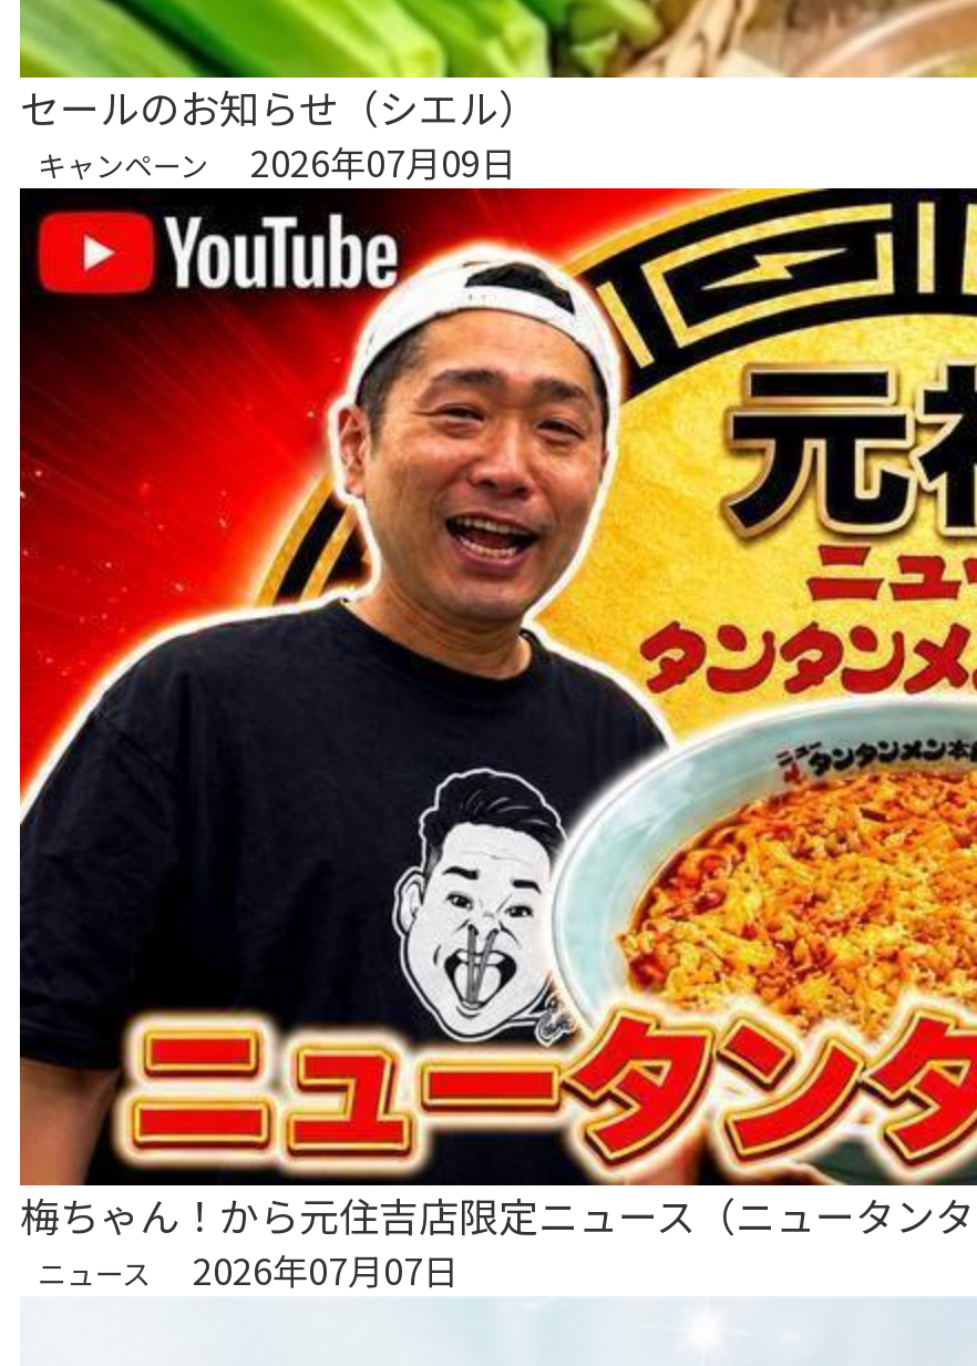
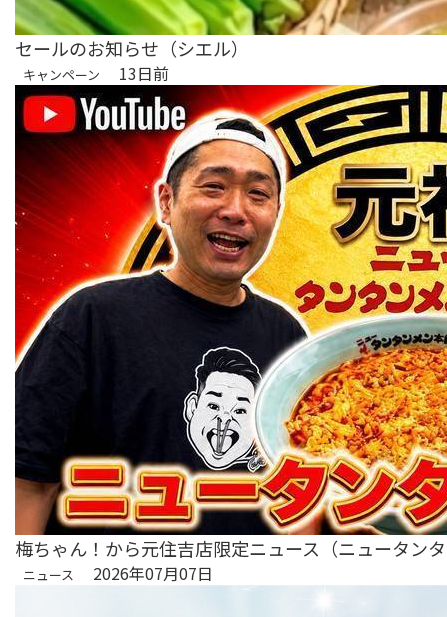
- キャンペーン 2026年07月09日
+ キャンペーン 13日前
